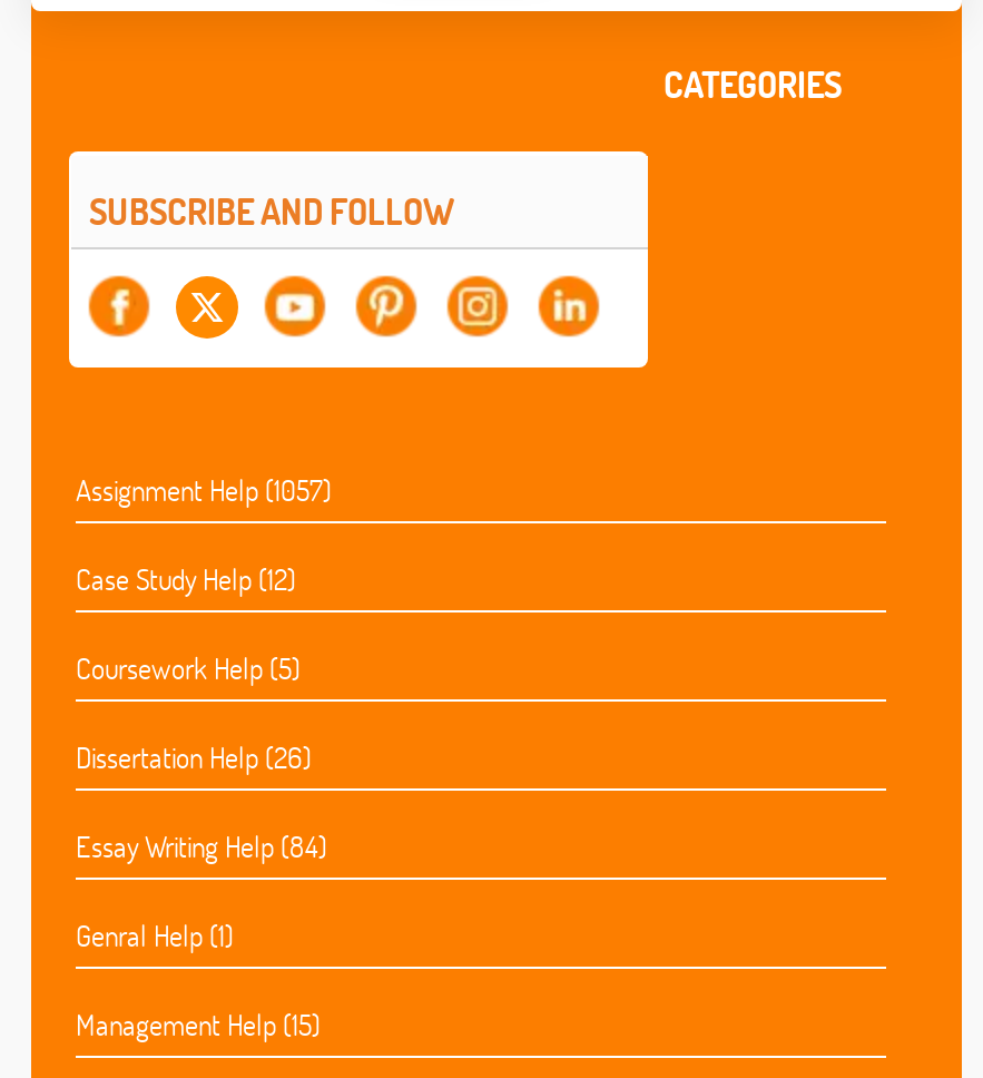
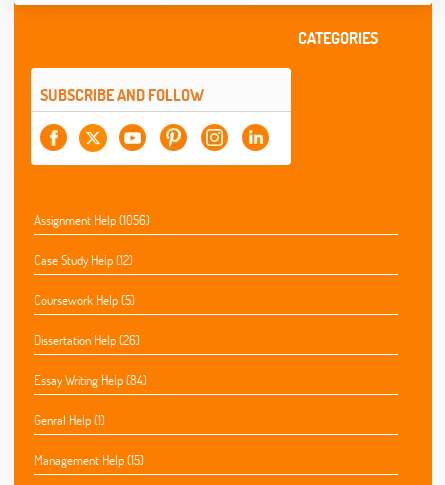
- Assignment Help (1057)
+ Assignment Help (1056)
